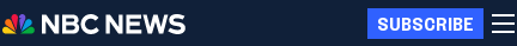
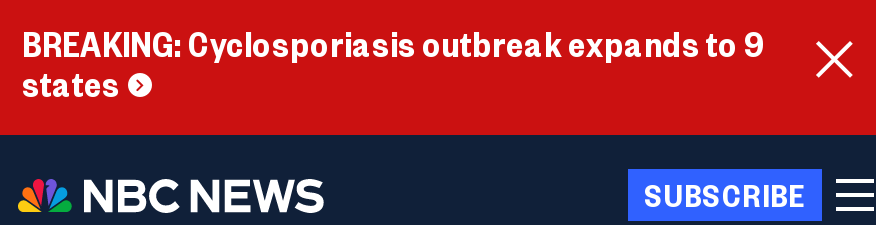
+ BREAKING: Cyclosporiasis outbreak expands to 9
+ states
